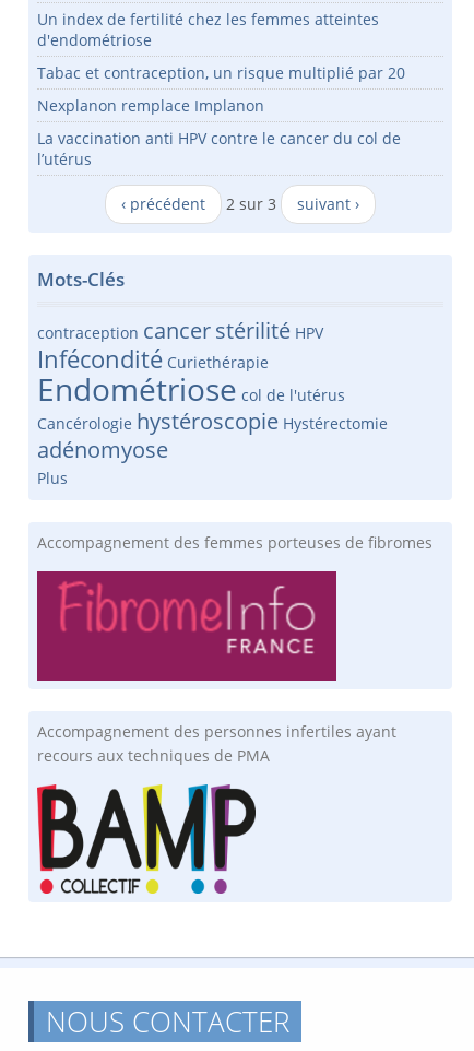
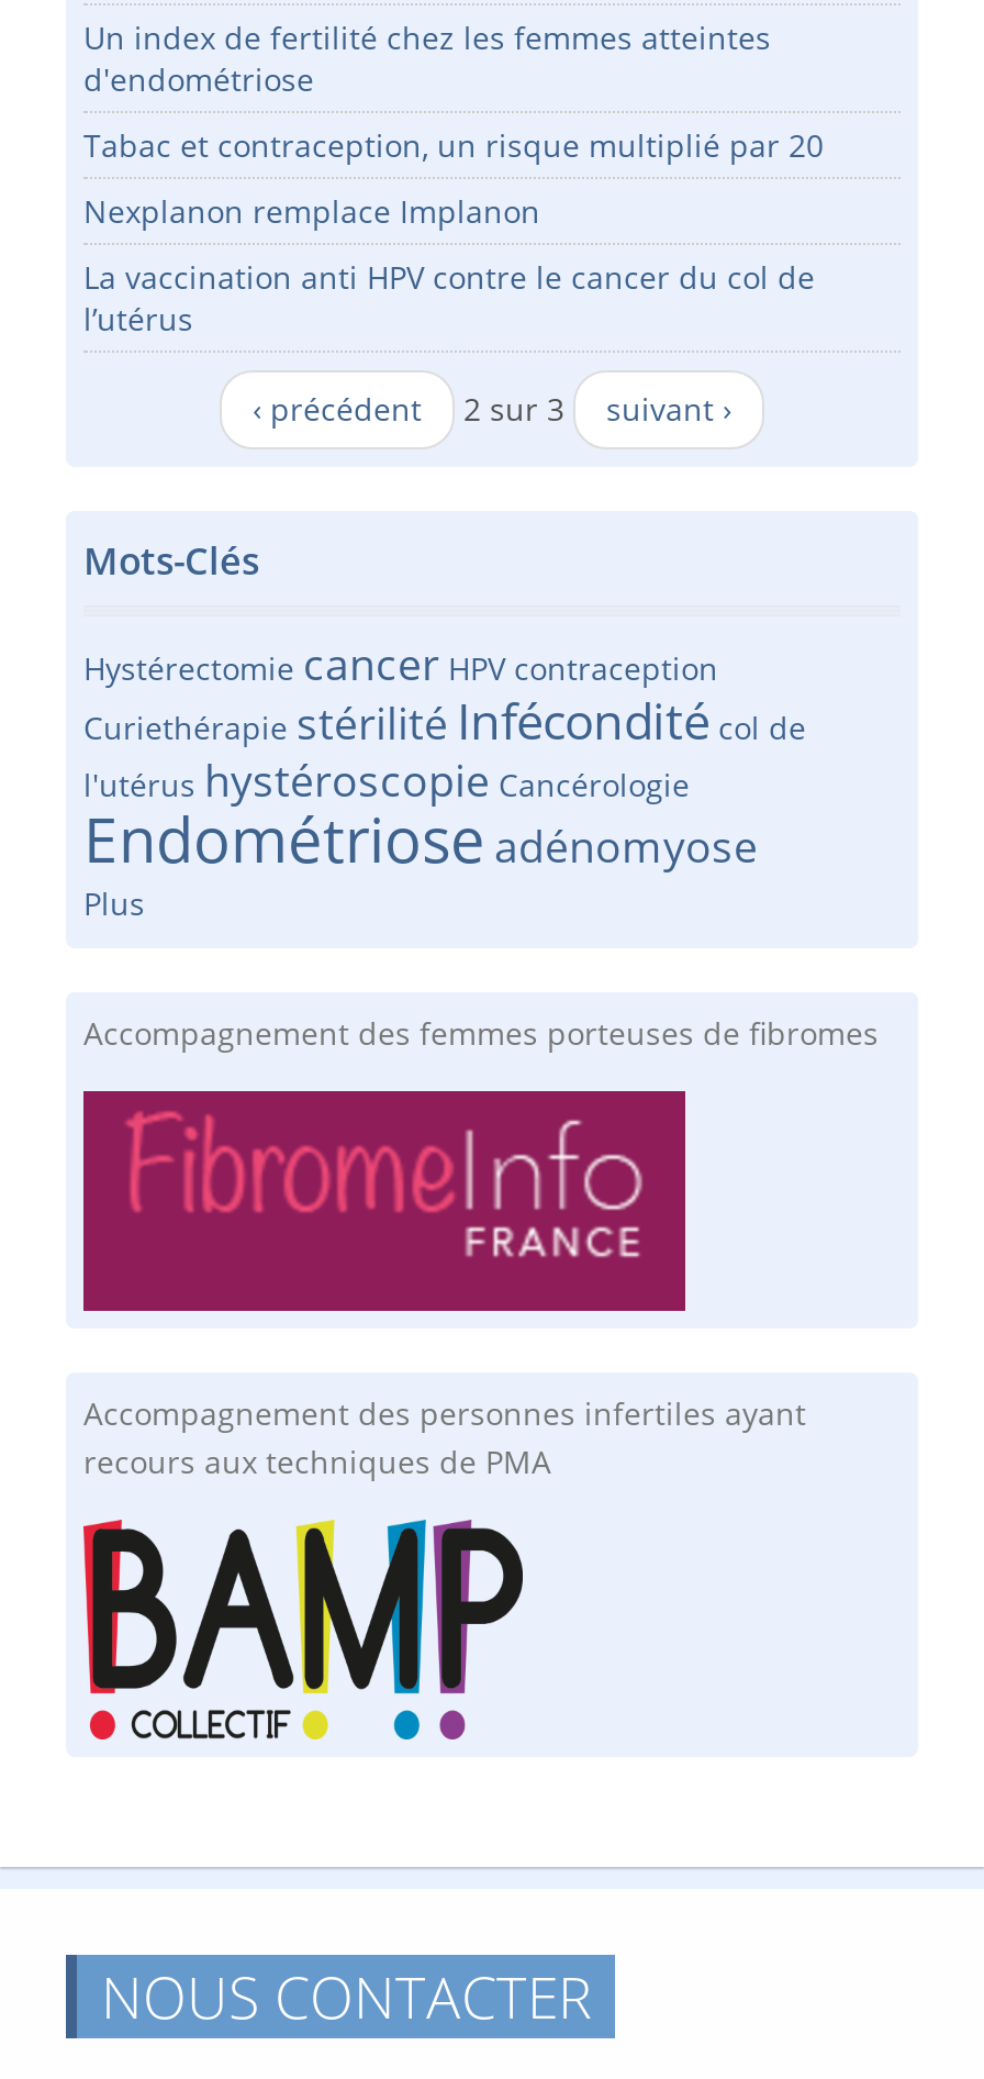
- contraception cancer stérilité HPV
- Infécondité Curiethérapie
- Endométriose col de l'utérus
- Cancérologie hystéroscopie Hystérectomie
- adénomyose
+ Hystérectomie cancer HPV contraception
+ Curiethérapie stérilité Infécondité col de
+ l'utérus hystéroscopie Cancérologie
+ Endométriose adénomyose
